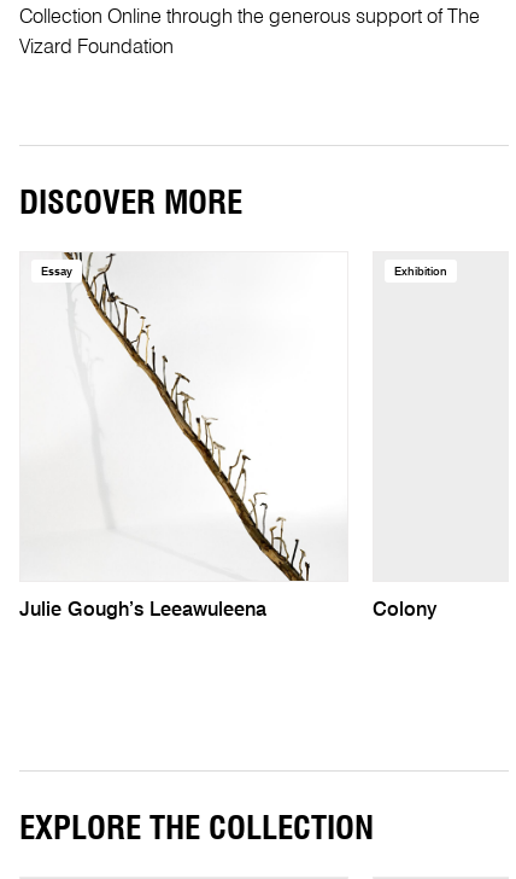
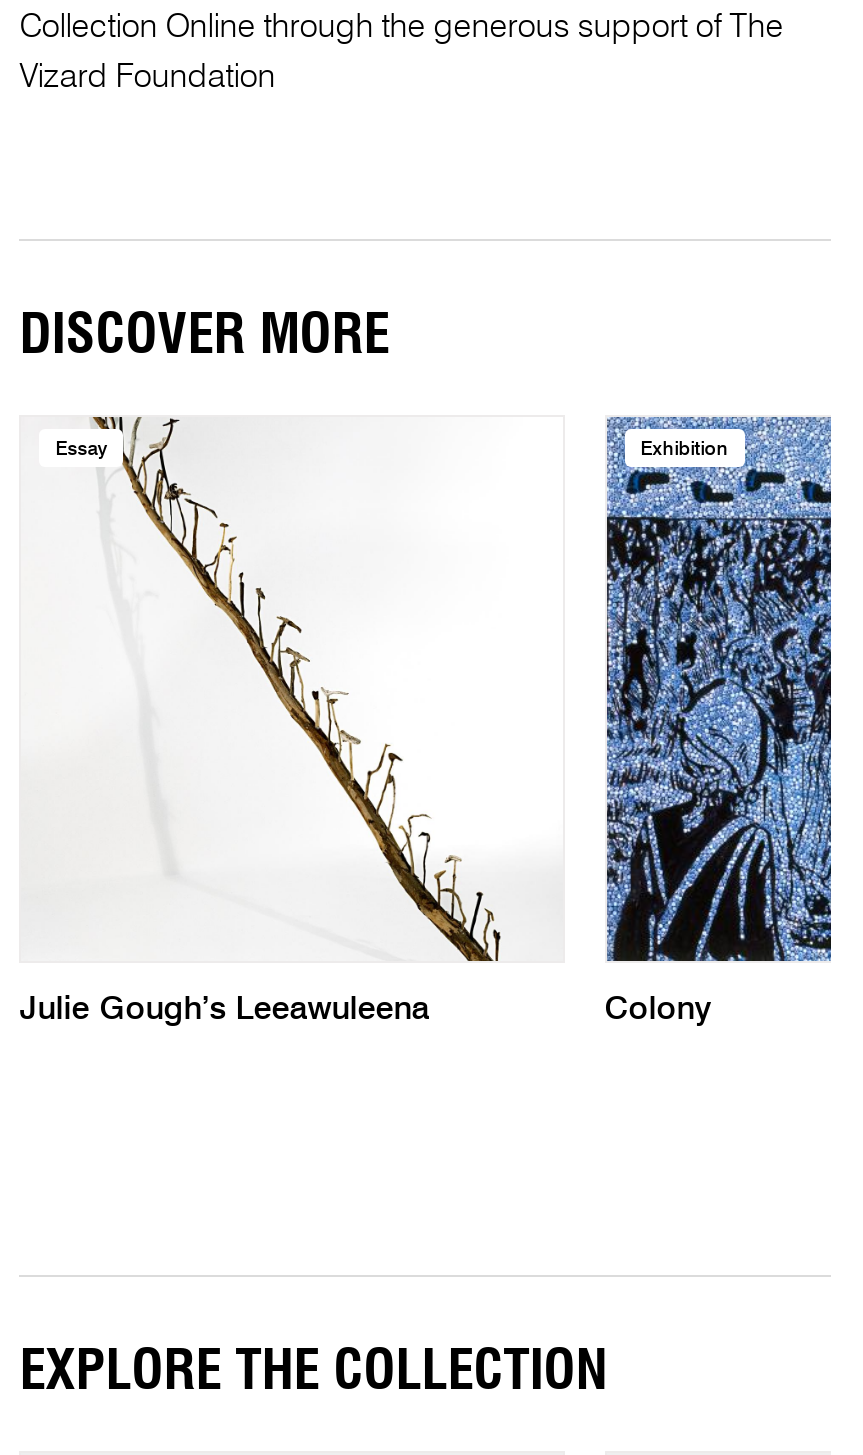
+ [image]
